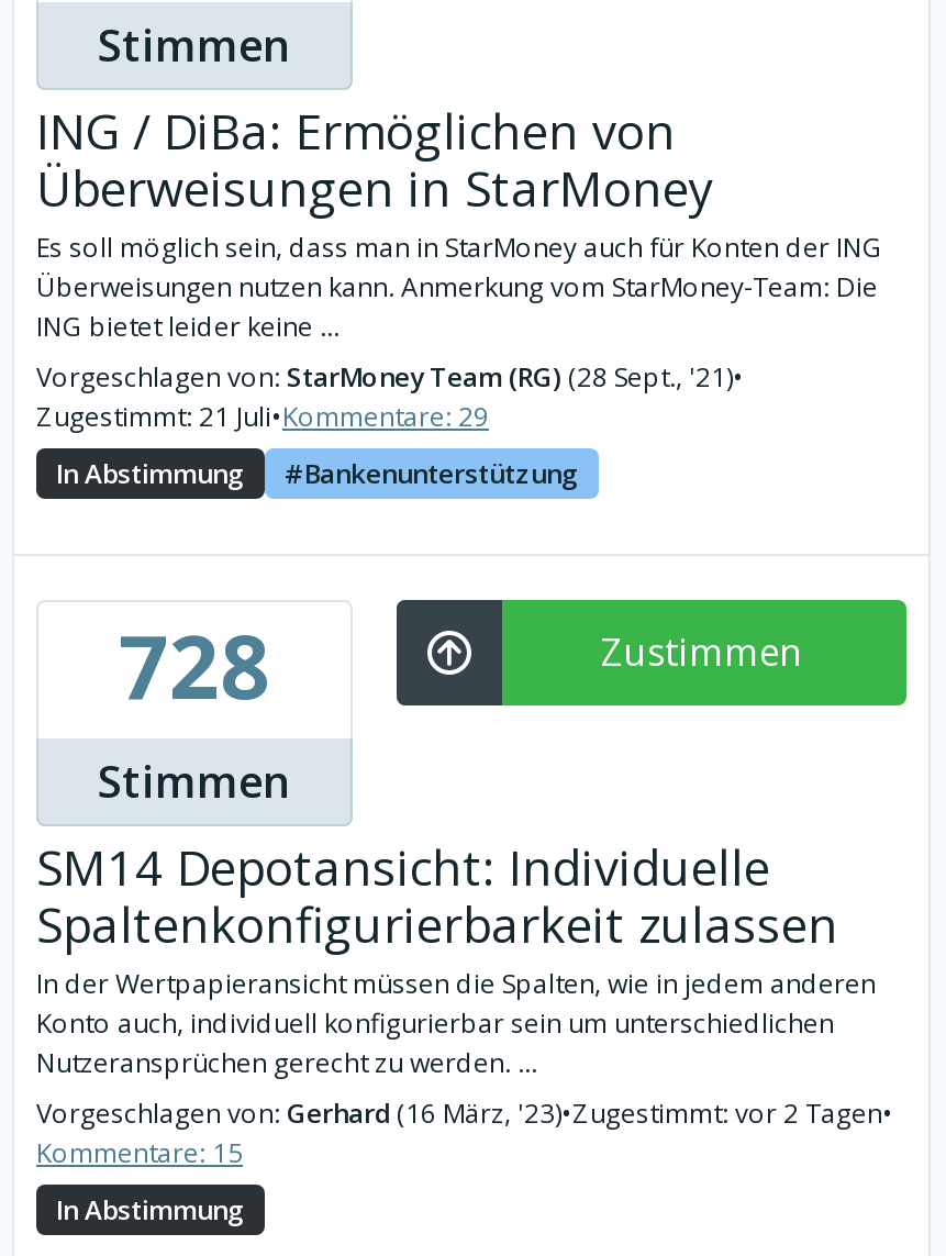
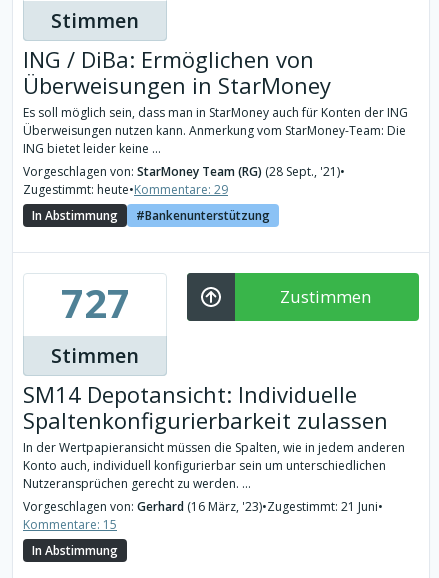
- Zugestimmt: 21 Juli•Kommentare: 29
+ Zugestimmt: heute•Kommentare: 29

- 728
+ 727

- Vorgeschlagen von: Gerhard (16 März, '23)•Zugestimmt: vor 2 Tagen•
+ Vorgeschlagen von: Gerhard (16 März, '23)•Zugestimmt: 21 Juni•
